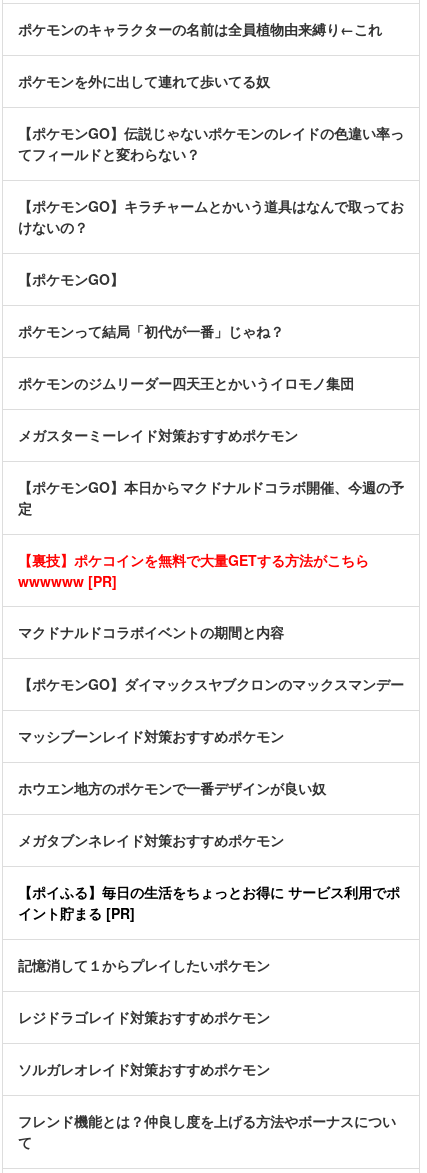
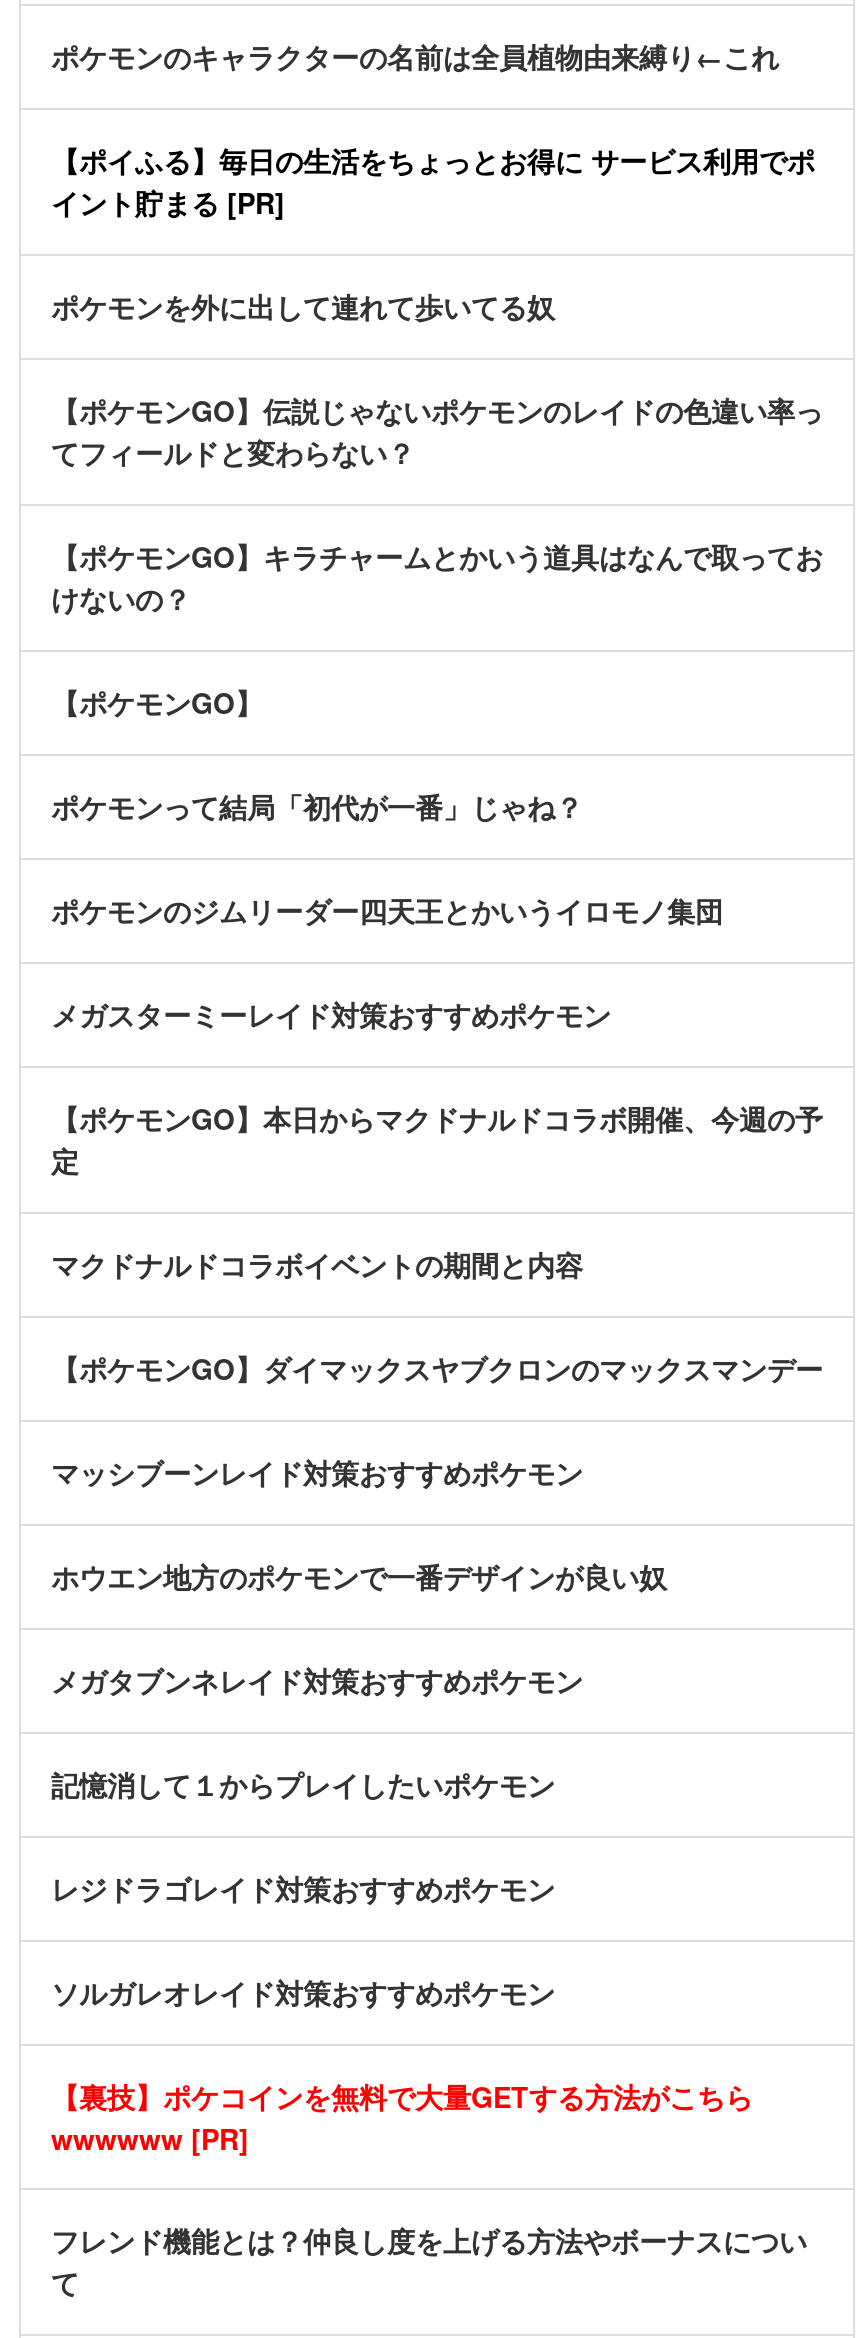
moved down: ポケモンを外に出して連れて歩いてる奴 | 【ポケモンGO】伝説じゃないポケモンのレイドの色違い率っ | てフィールドと変わらない？ | ... | 【ポケモンGO】本日からマクドナルドコラボ開催、今週の予 | 定

moved down: 【裏技】ポケコインを無料で大量GETする方法がこちら | wwwwww [PR]

moved up: 【ポイふる】毎日の生活をちょっとお得に サービス利用でポ | イント貯まる [PR]

moved up: 記憶消して１からプレイしたいポケモン | レジドラゴレイド対策おすすめポケモン | ソルガレオレイド対策おすすめポケモン
